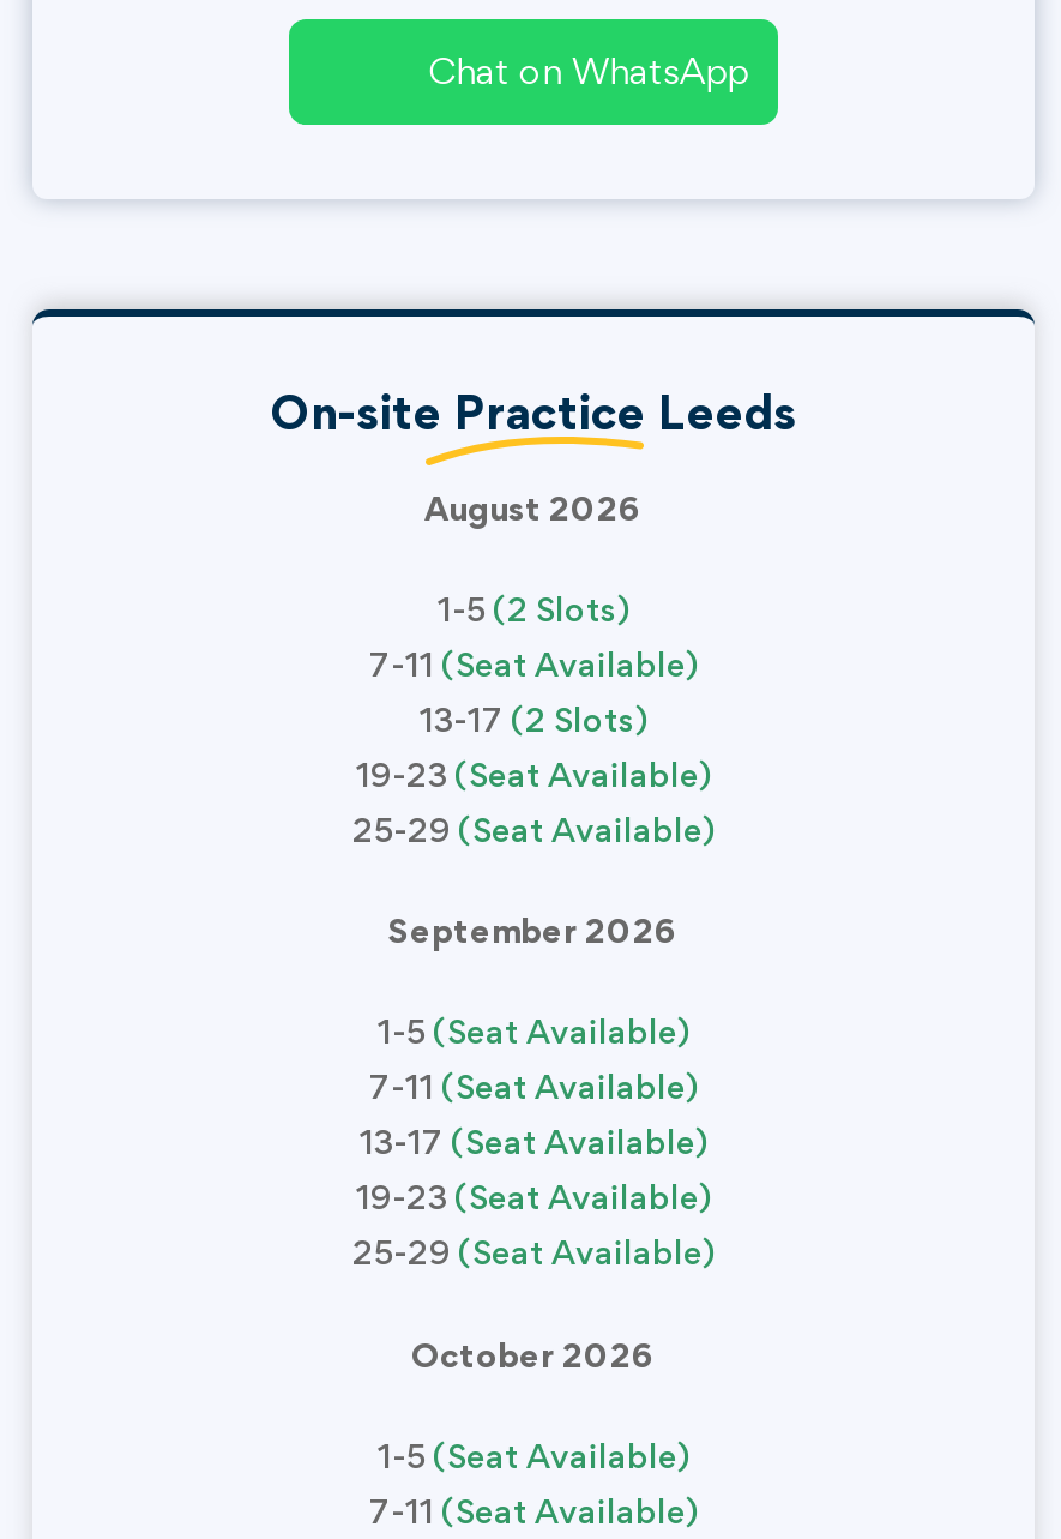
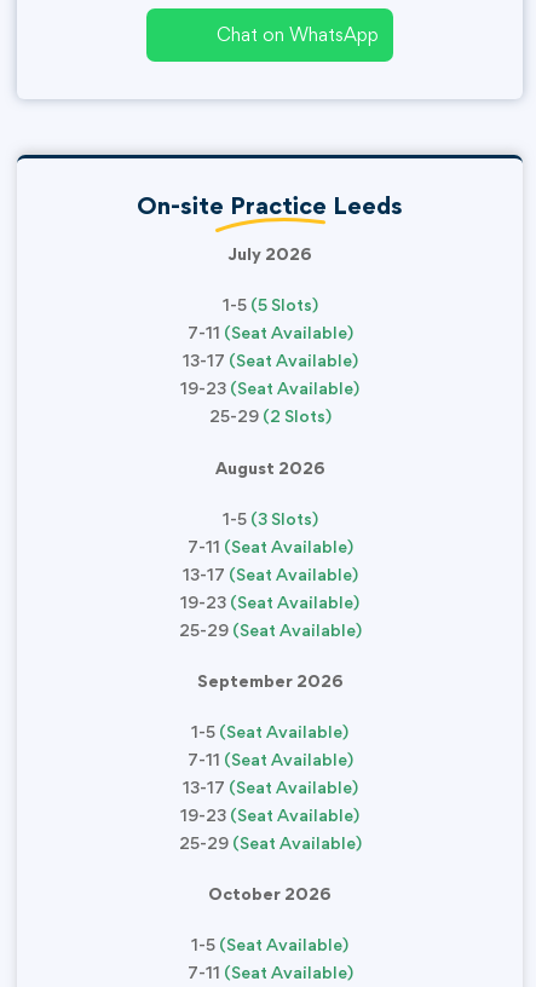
- August 2026
+ July 2026

- 1-5 (2 Slots)
+ 1-5 (5 Slots)

- 13-17 (2 Slots)
+ 13-17 (Seat Available)
+ 19-23 (Seat Available)
+ 25-29 (2 Slots)
+ August 2026
+ 1-5 (3 Slots)
+ 7-11 (Seat Available)
+ 13-17 (Seat Available)
